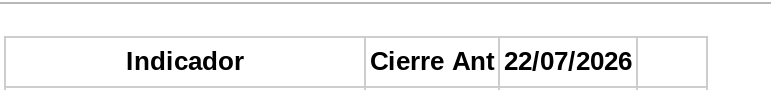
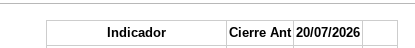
- Cierre Ant 22/07/2026
+ Cierre Ant 20/07/2026
